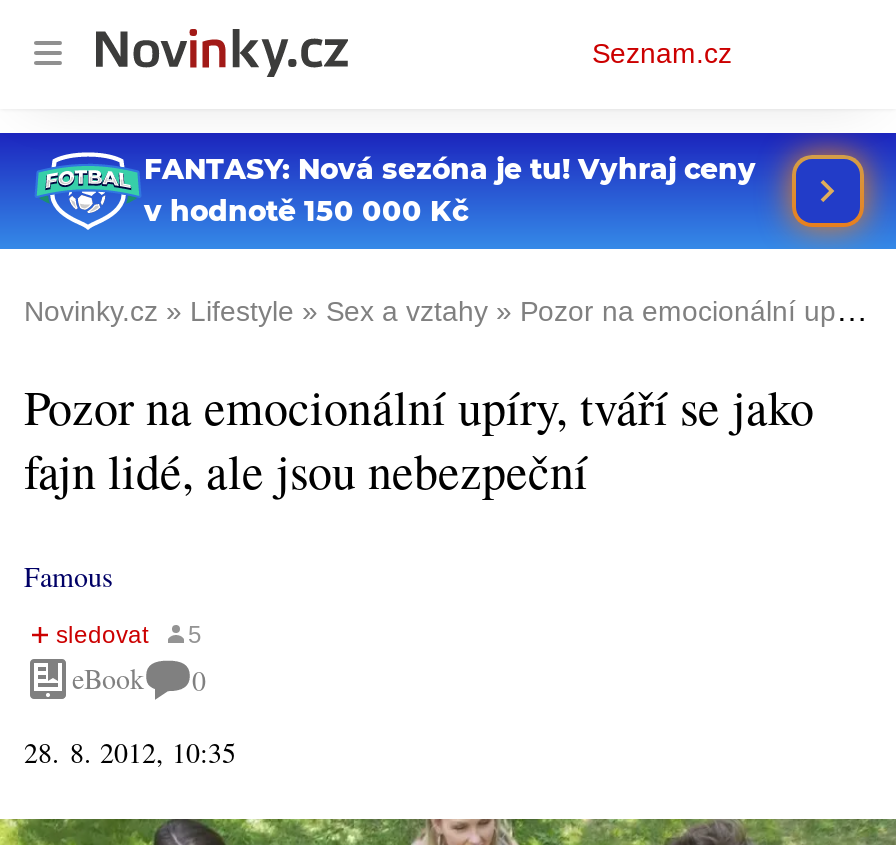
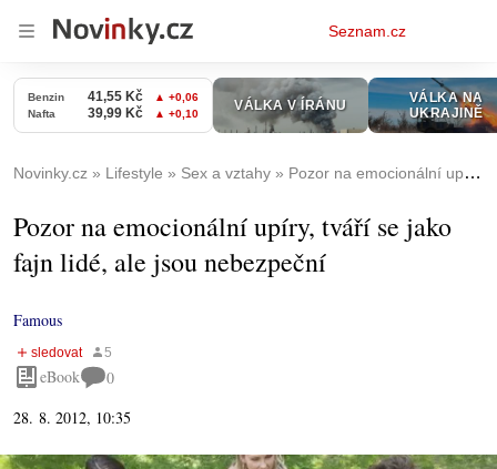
- [image]
+ [image]
